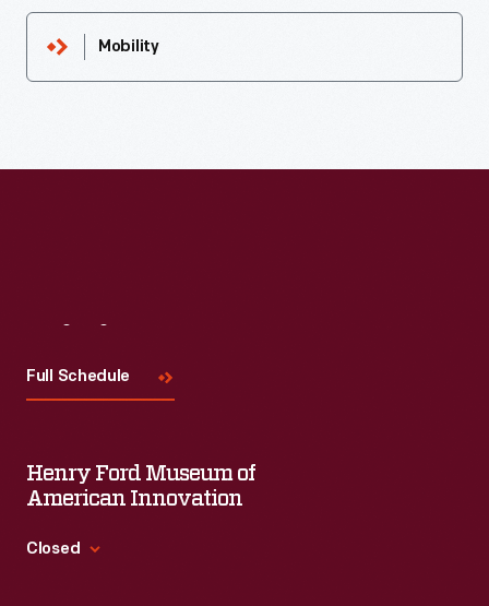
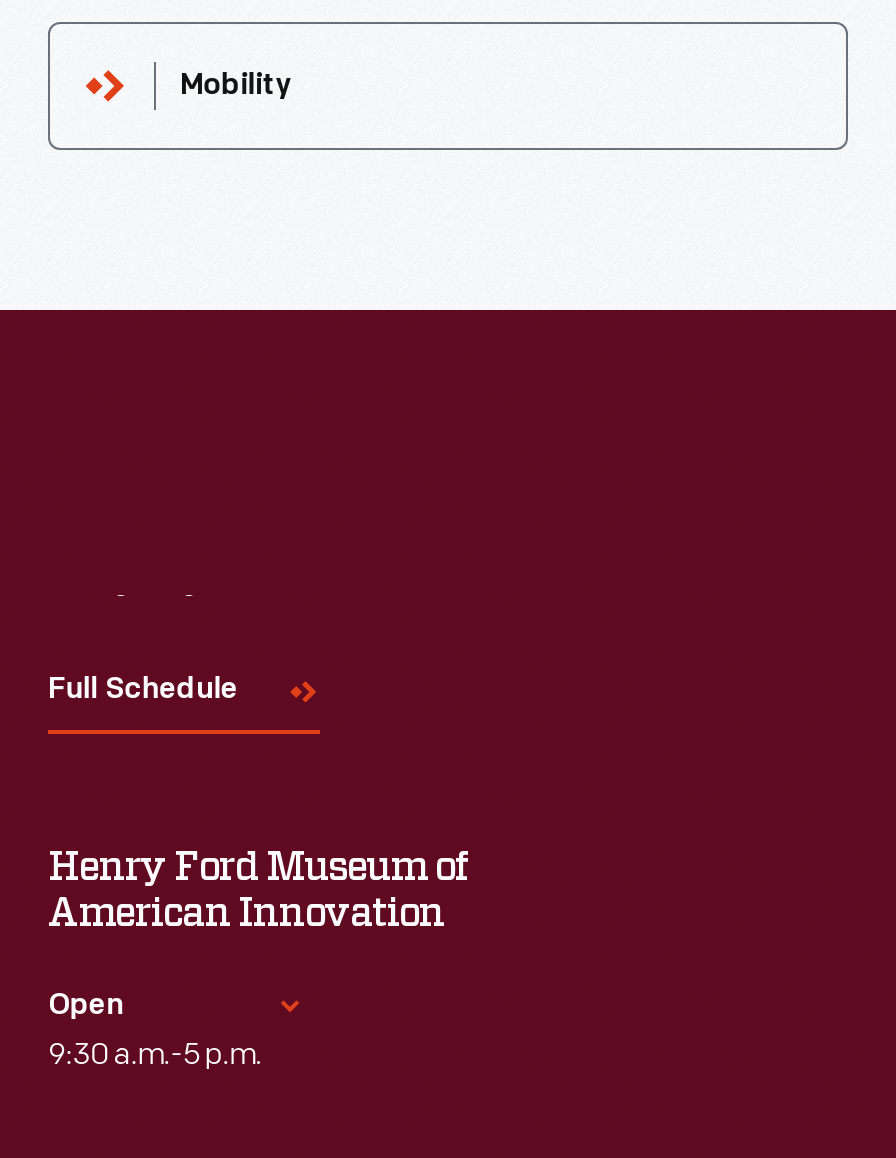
- Closed
+ Open
+ 9:30 a.m.-5 p.m.
